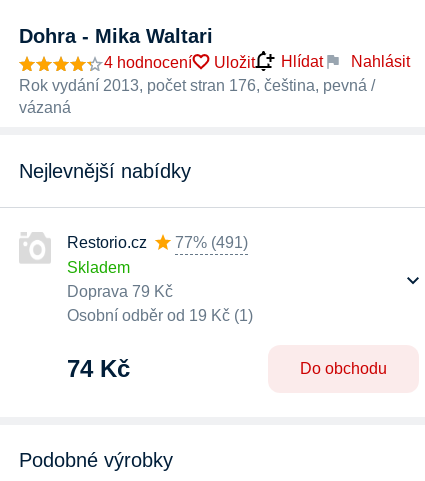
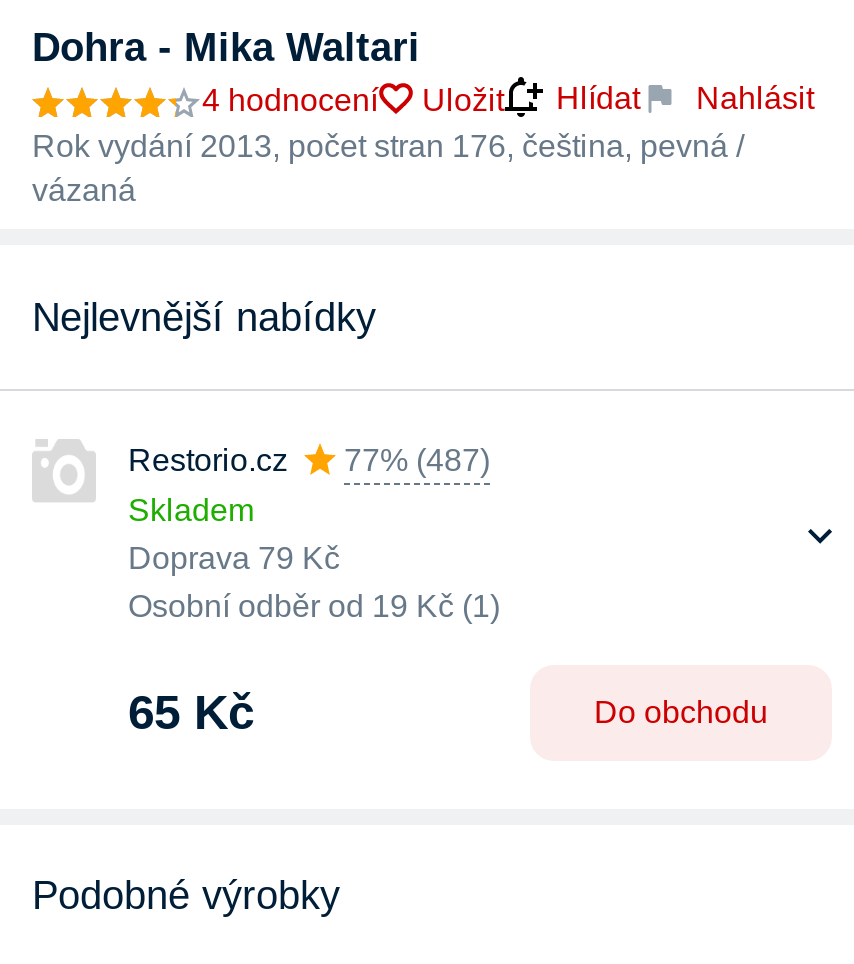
- Restorio.cz 77% (491)
+ Restorio.cz 77% (487)

- 74 Kč
+ 65 Kč
